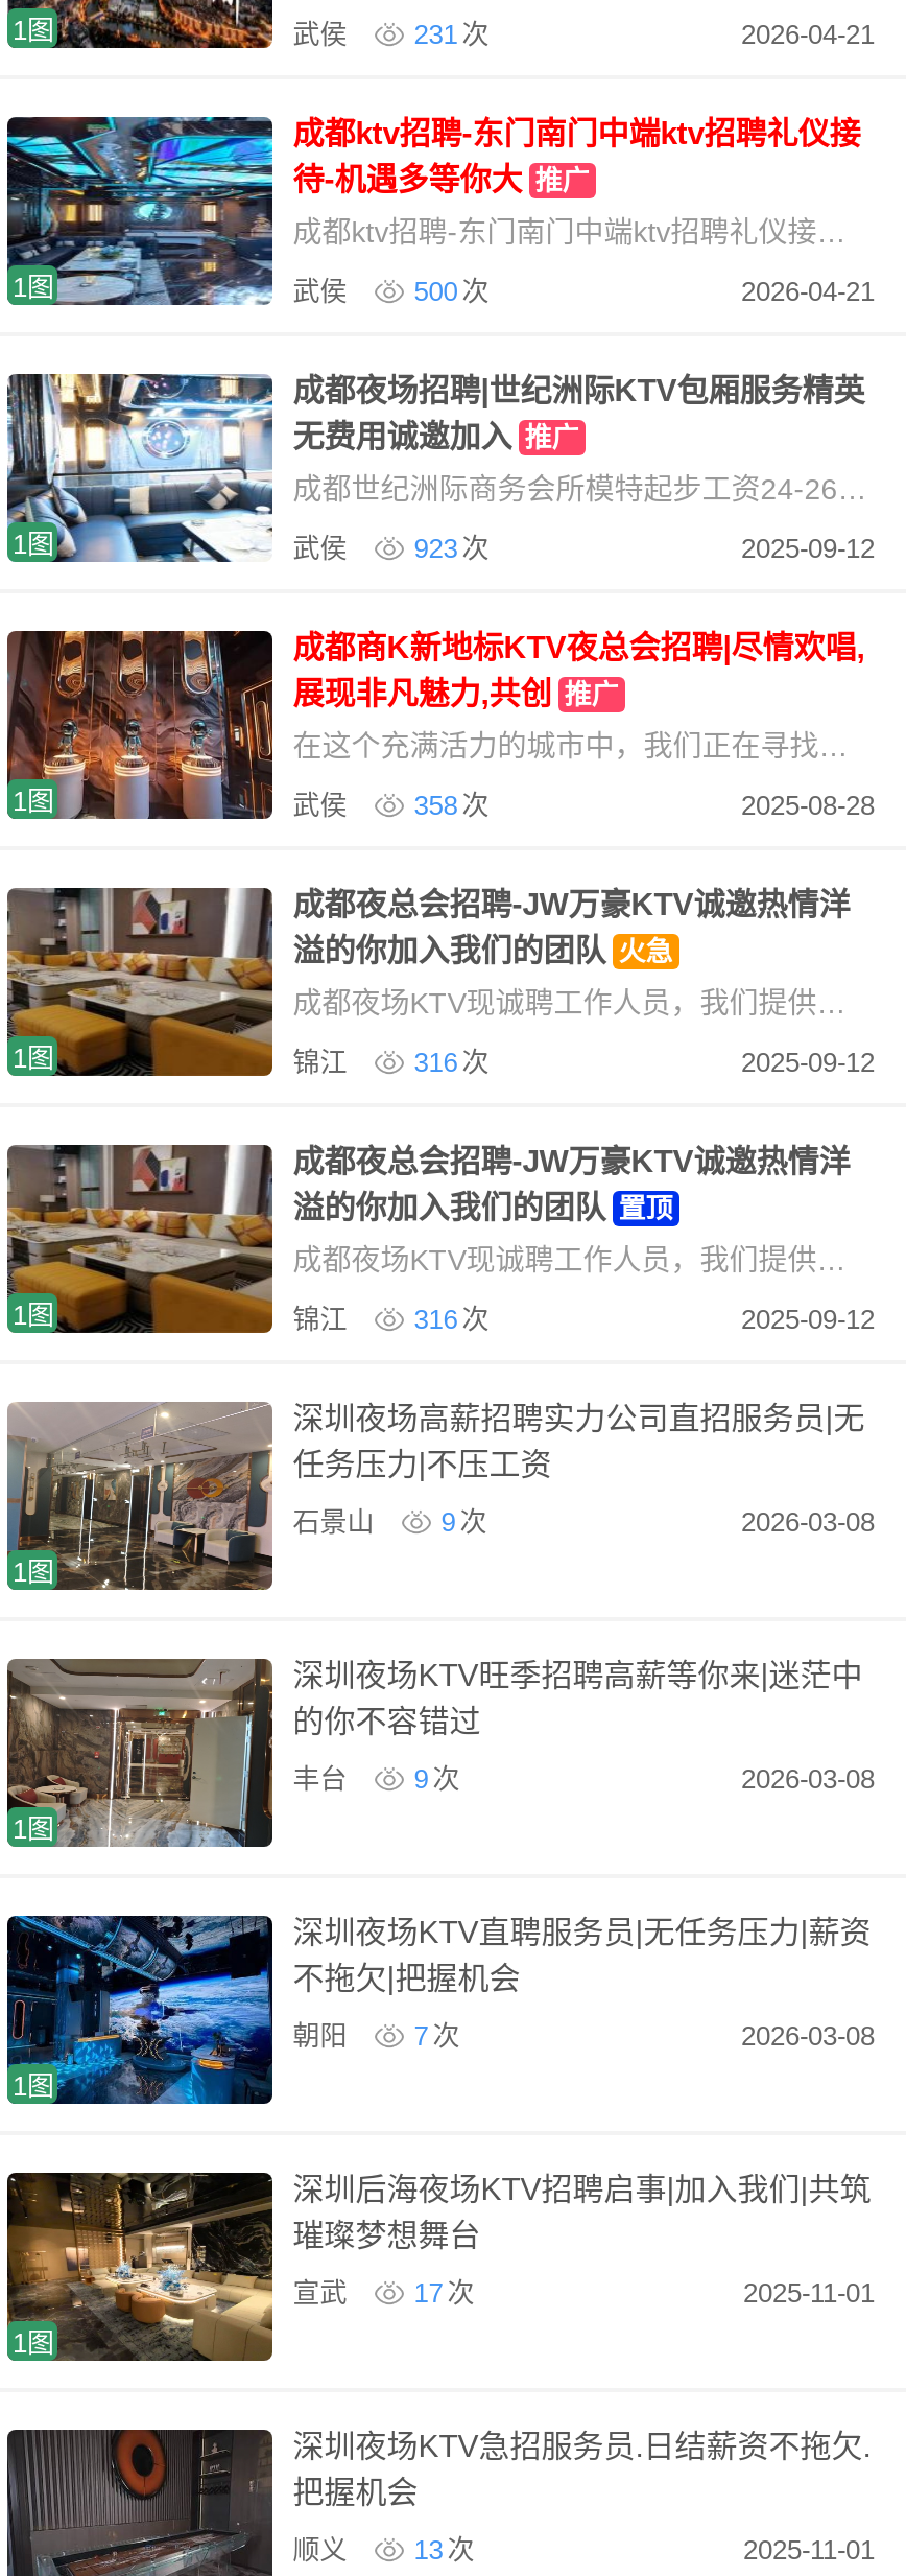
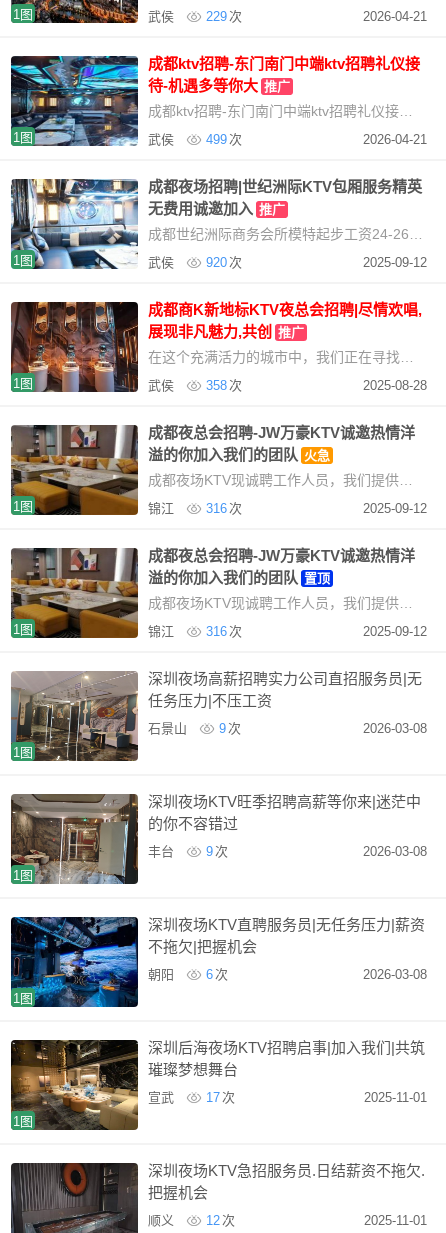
- 231 次
+ 229 次

- 500 次
+ 499 次

- 923 次
+ 920 次

- 7 次
+ 6 次

- 13 次
+ 12 次
